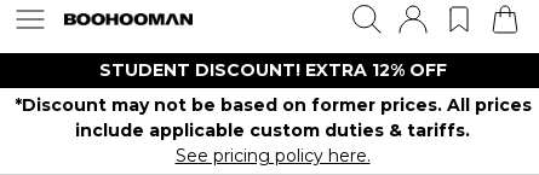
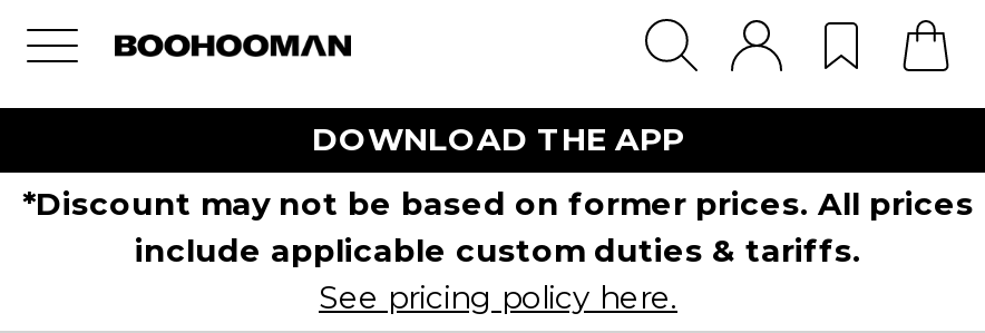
- STUDENT DISCOUNT! EXTRA 12% OFF
+ DOWNLOAD THE APP
